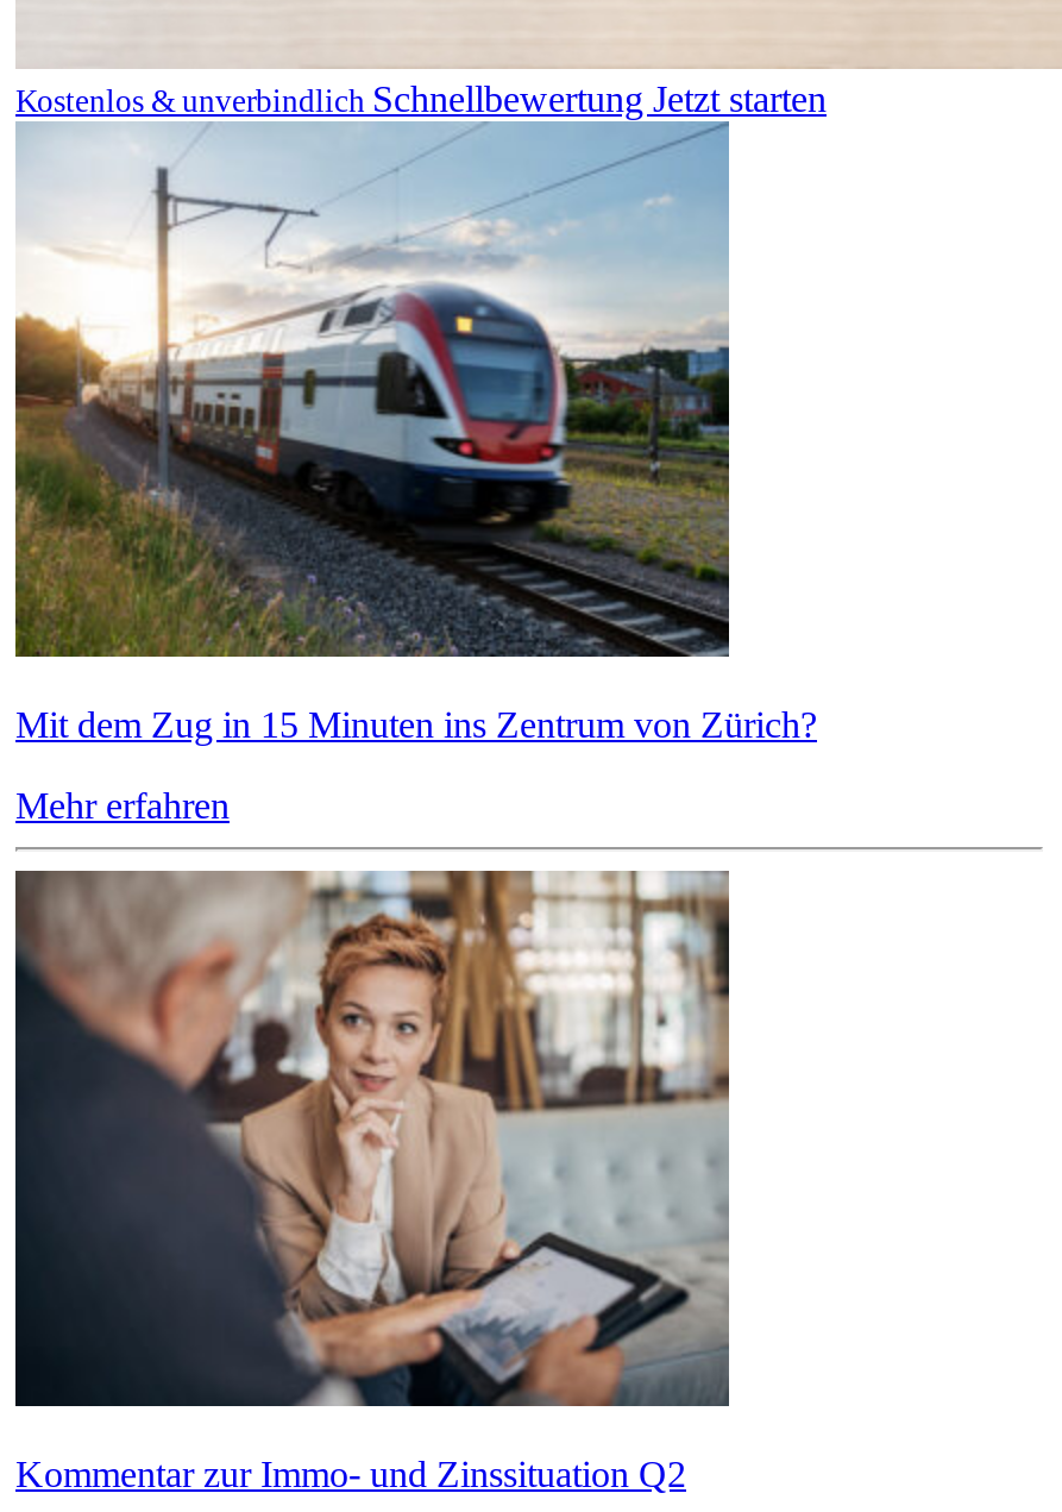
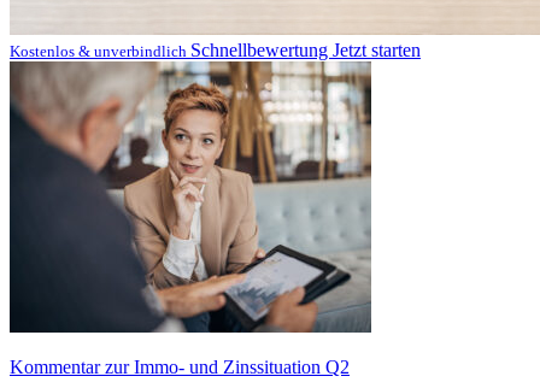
- [image]
- Mit dem Zug in 15 Minuten ins Zentrum von Zürich?
- Mehr erfahren
